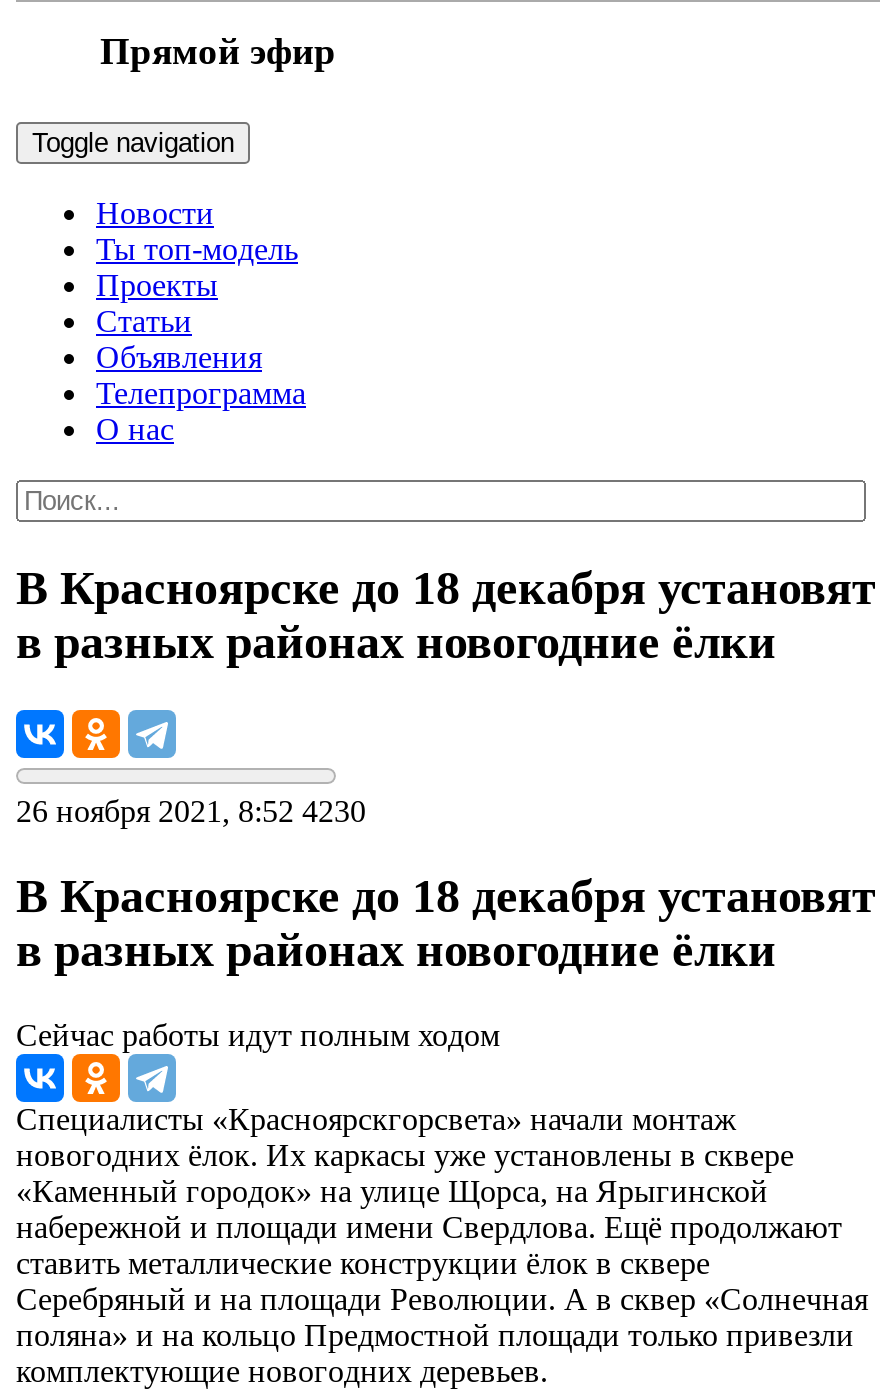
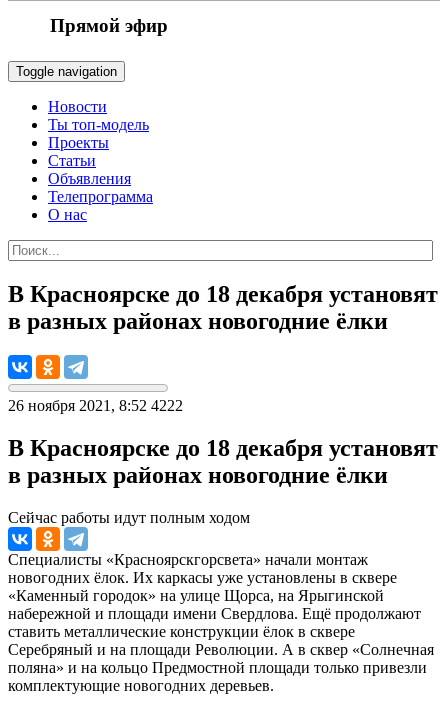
- 26 ноября 2021, 8:52 4230
+ 26 ноября 2021, 8:52 4222
